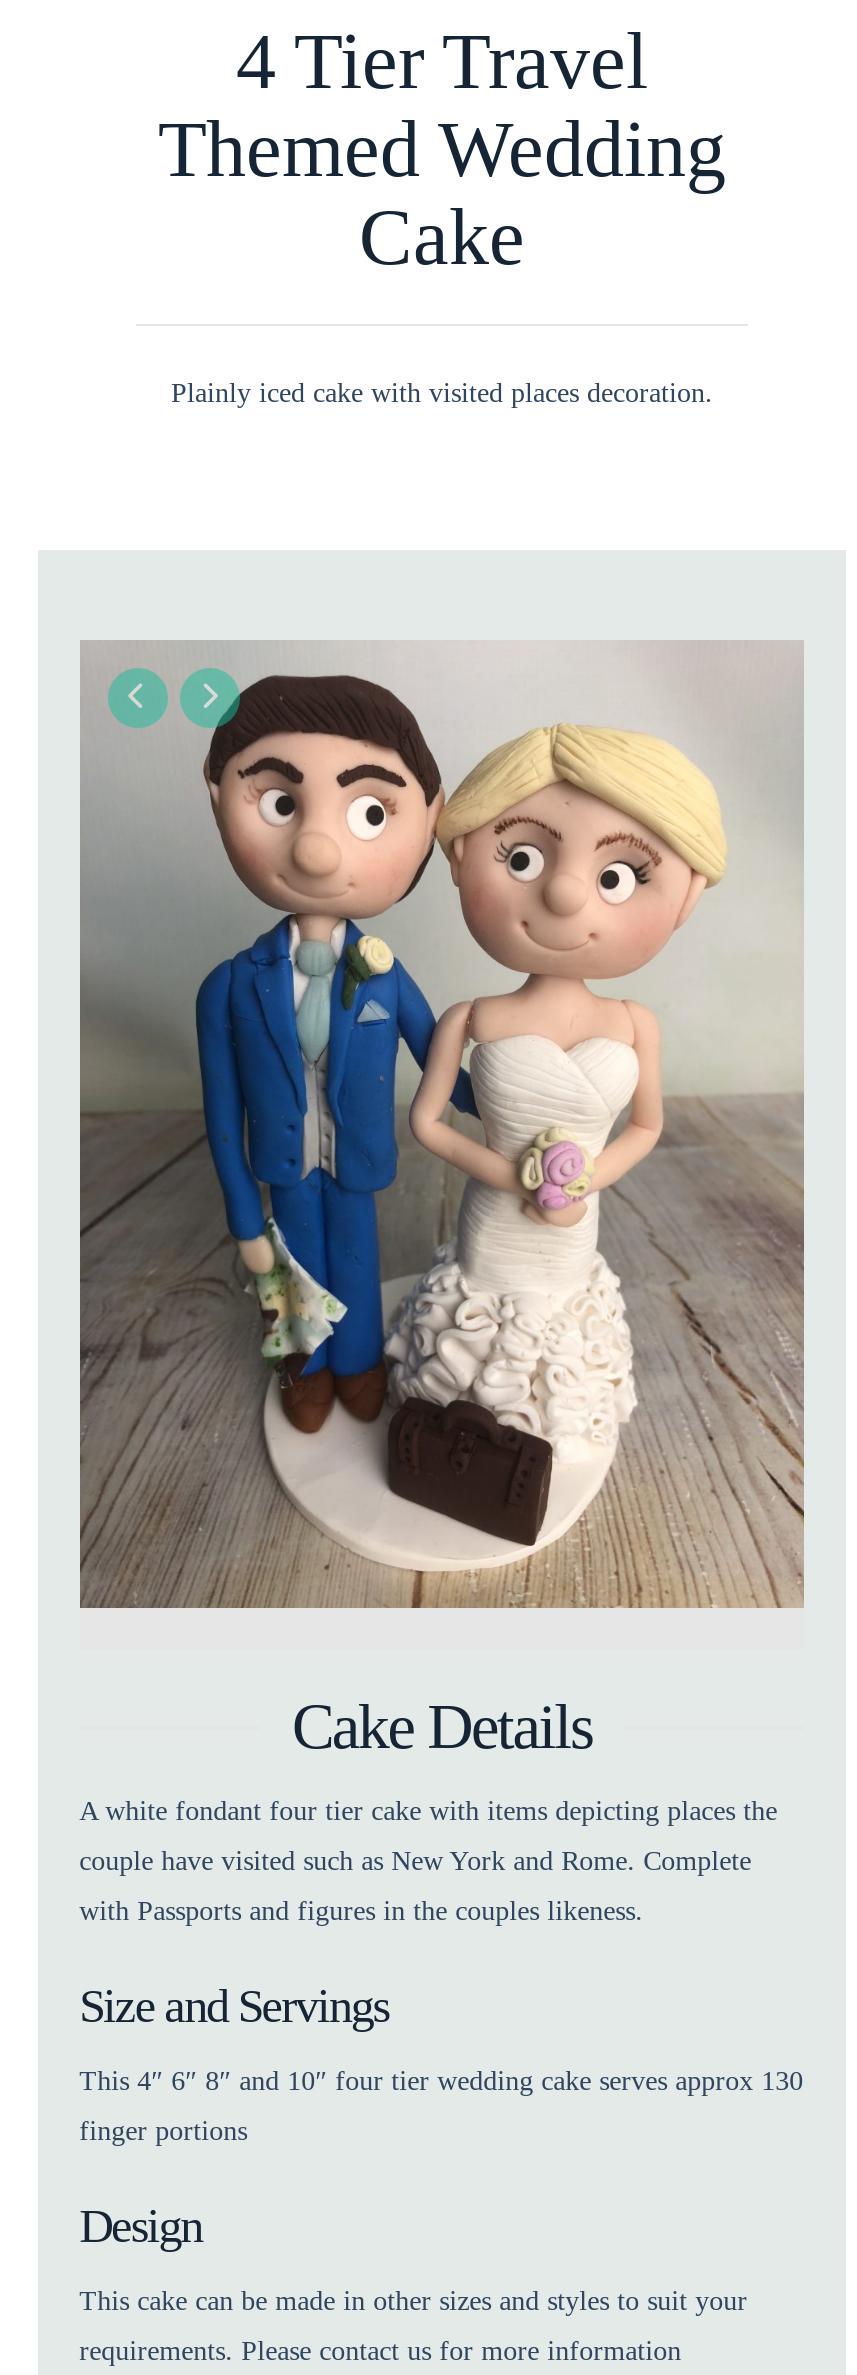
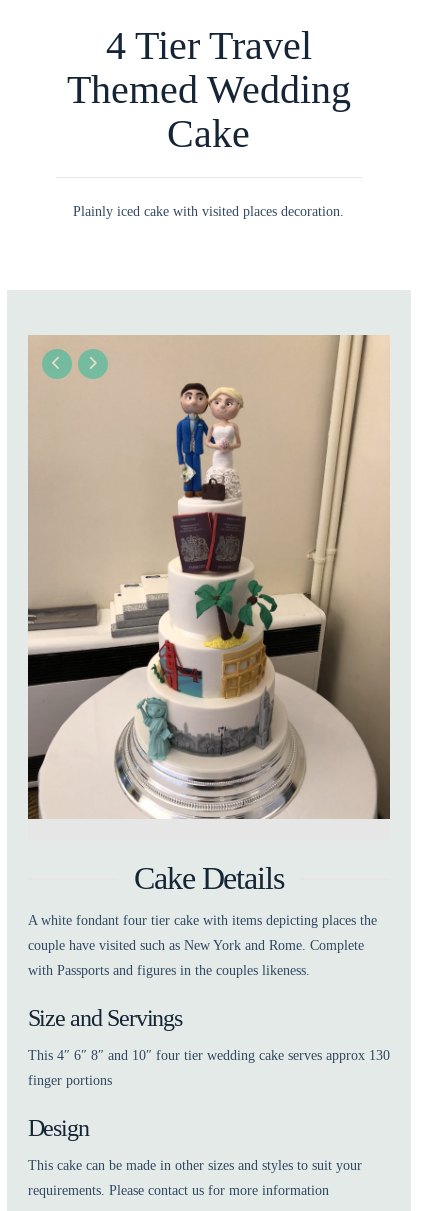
- [image]
+ [image]
